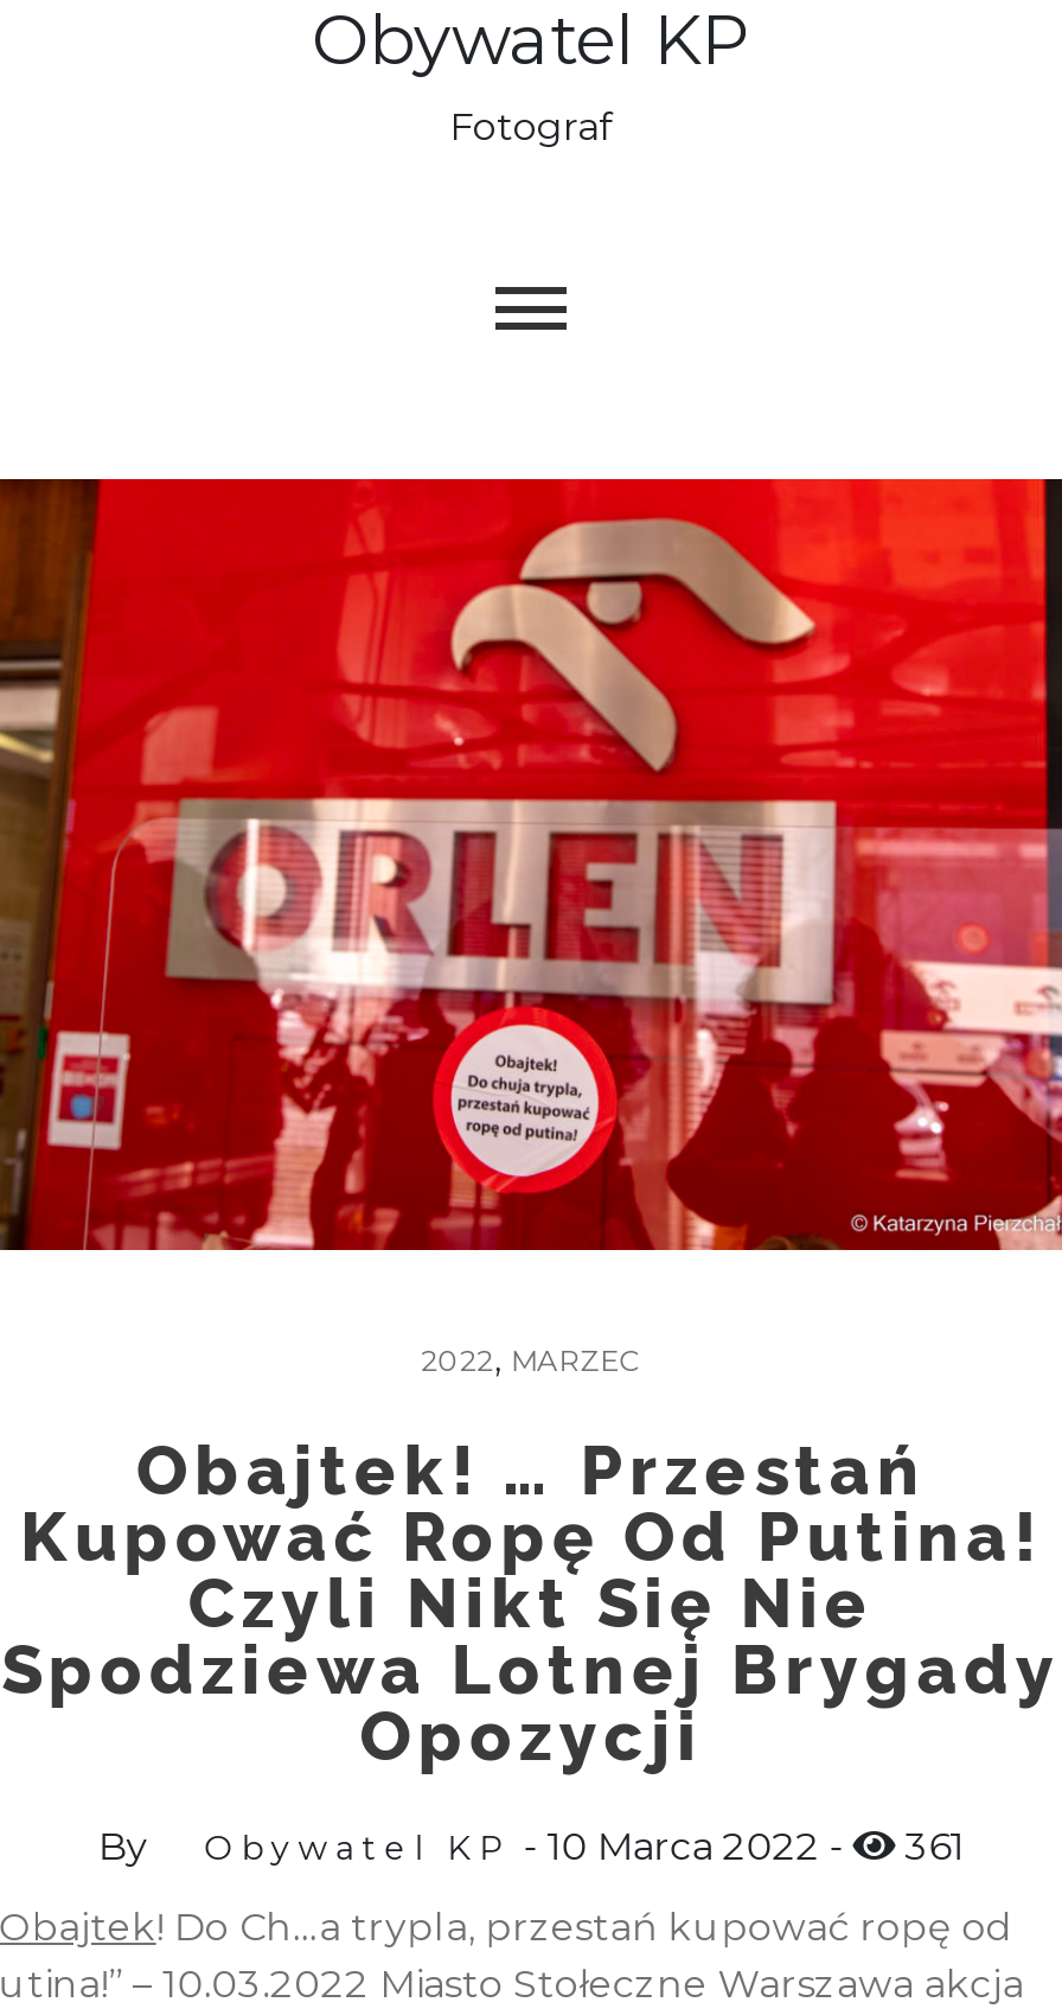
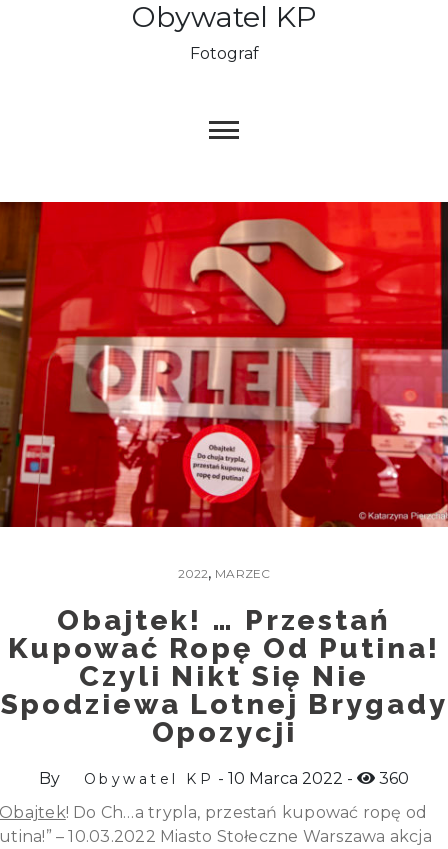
- By Obywatel KP 10 Marca 2022 361
+ By Obywatel KP 10 Marca 2022 360
